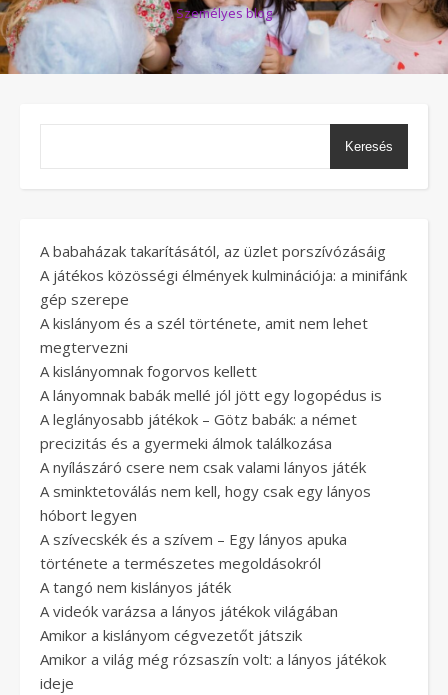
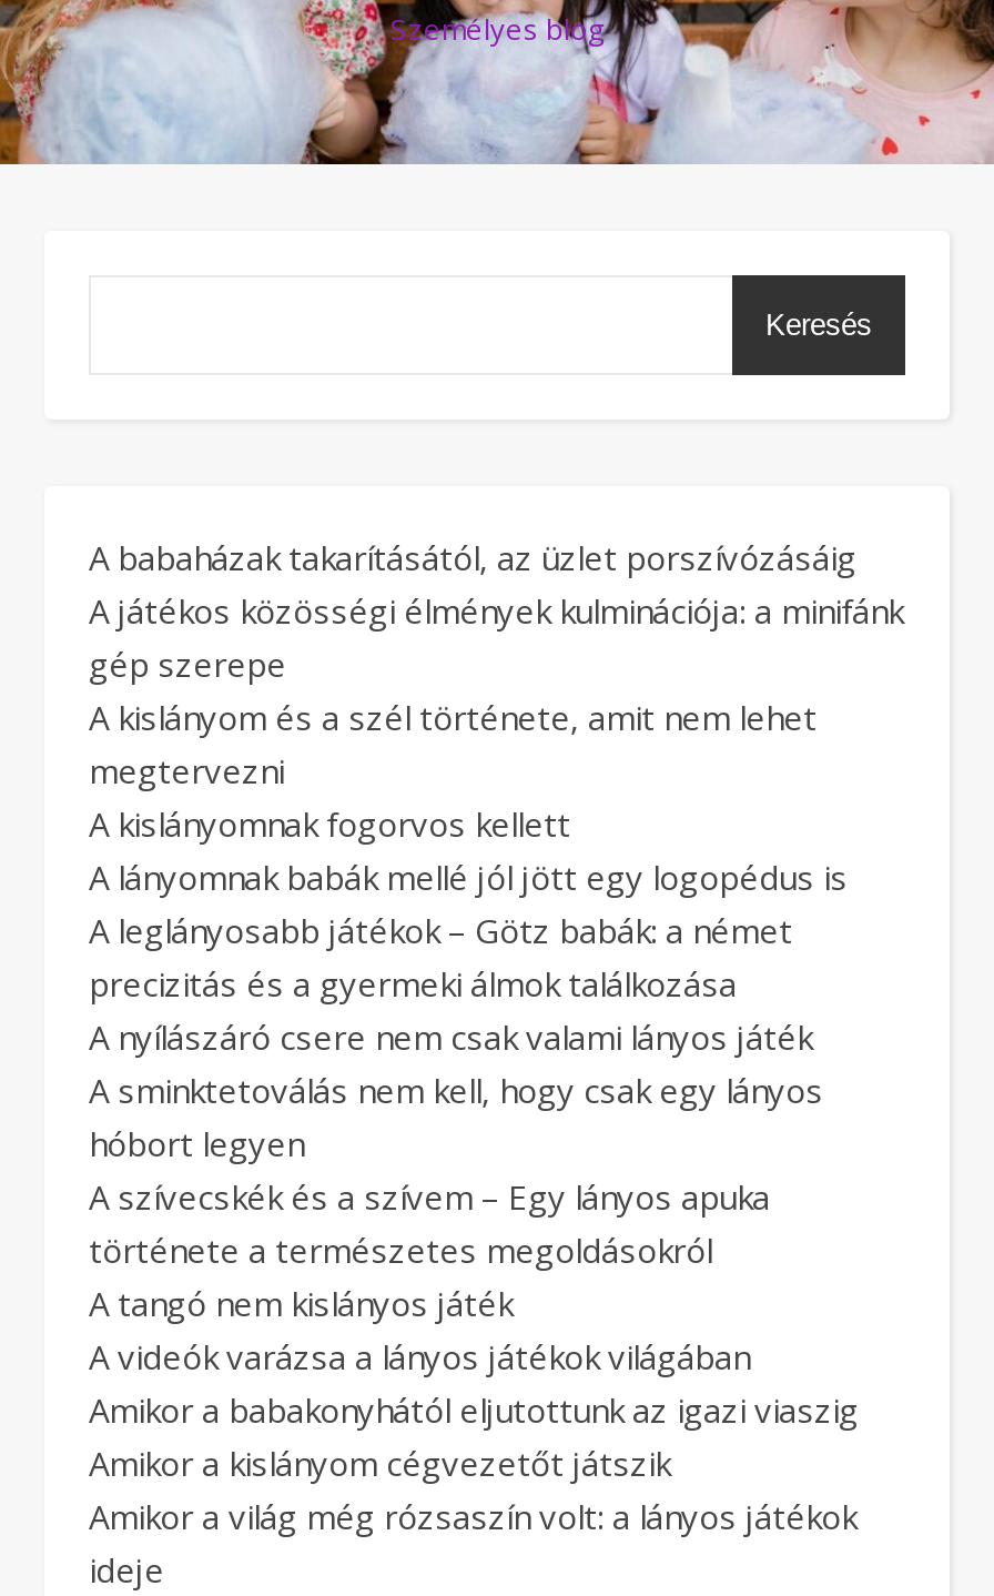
+ Amikor a babakonyhától eljutottunk az igazi viaszig
